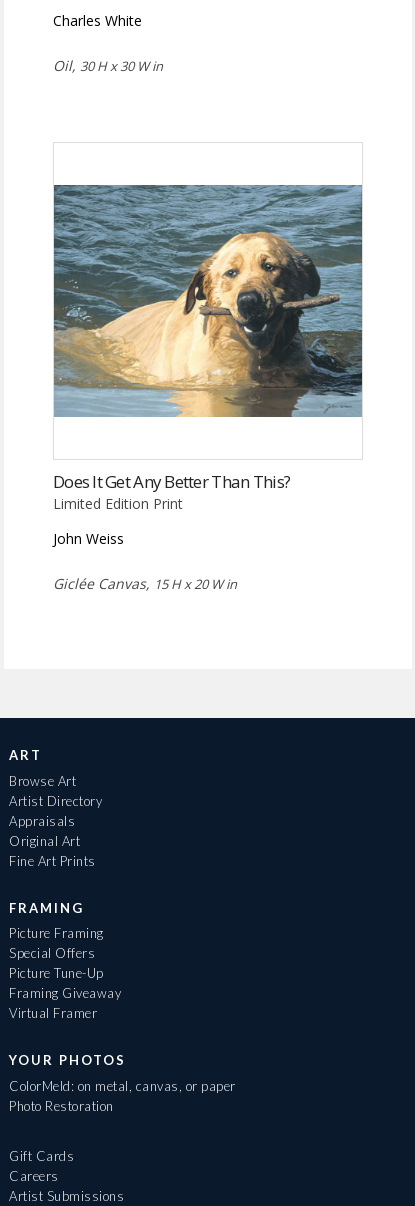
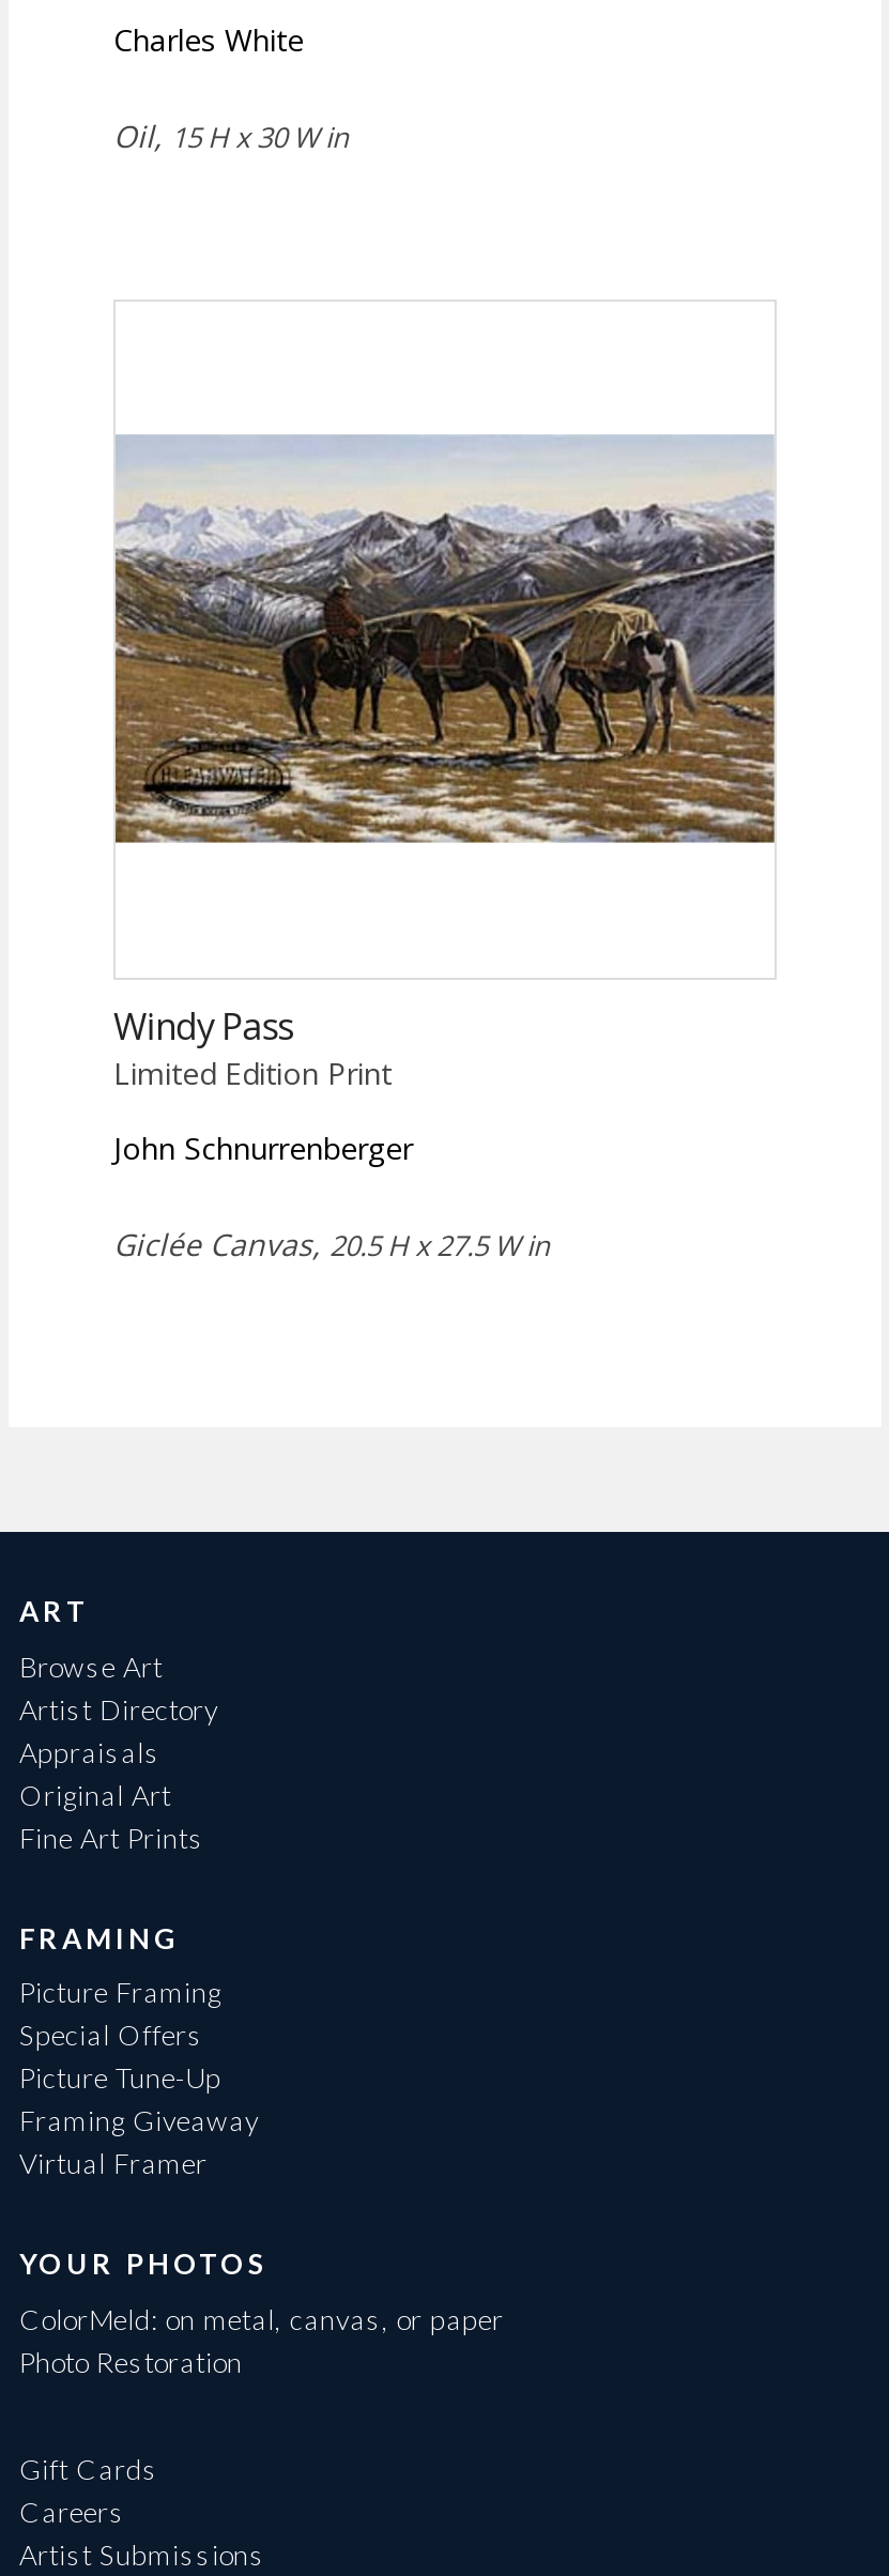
- Oil, 30 H x 30 W in
+ Oil, 15 H x 30 W in

- [image]
+ [image]

- Does It Get Any Better Than This?
+ Windy Pass

- John Weiss
+ John Schnurrenberger

- Giclée Canvas, 15 H x 20 W in
+ Giclée Canvas, 20.5 H x 27.5 W in
